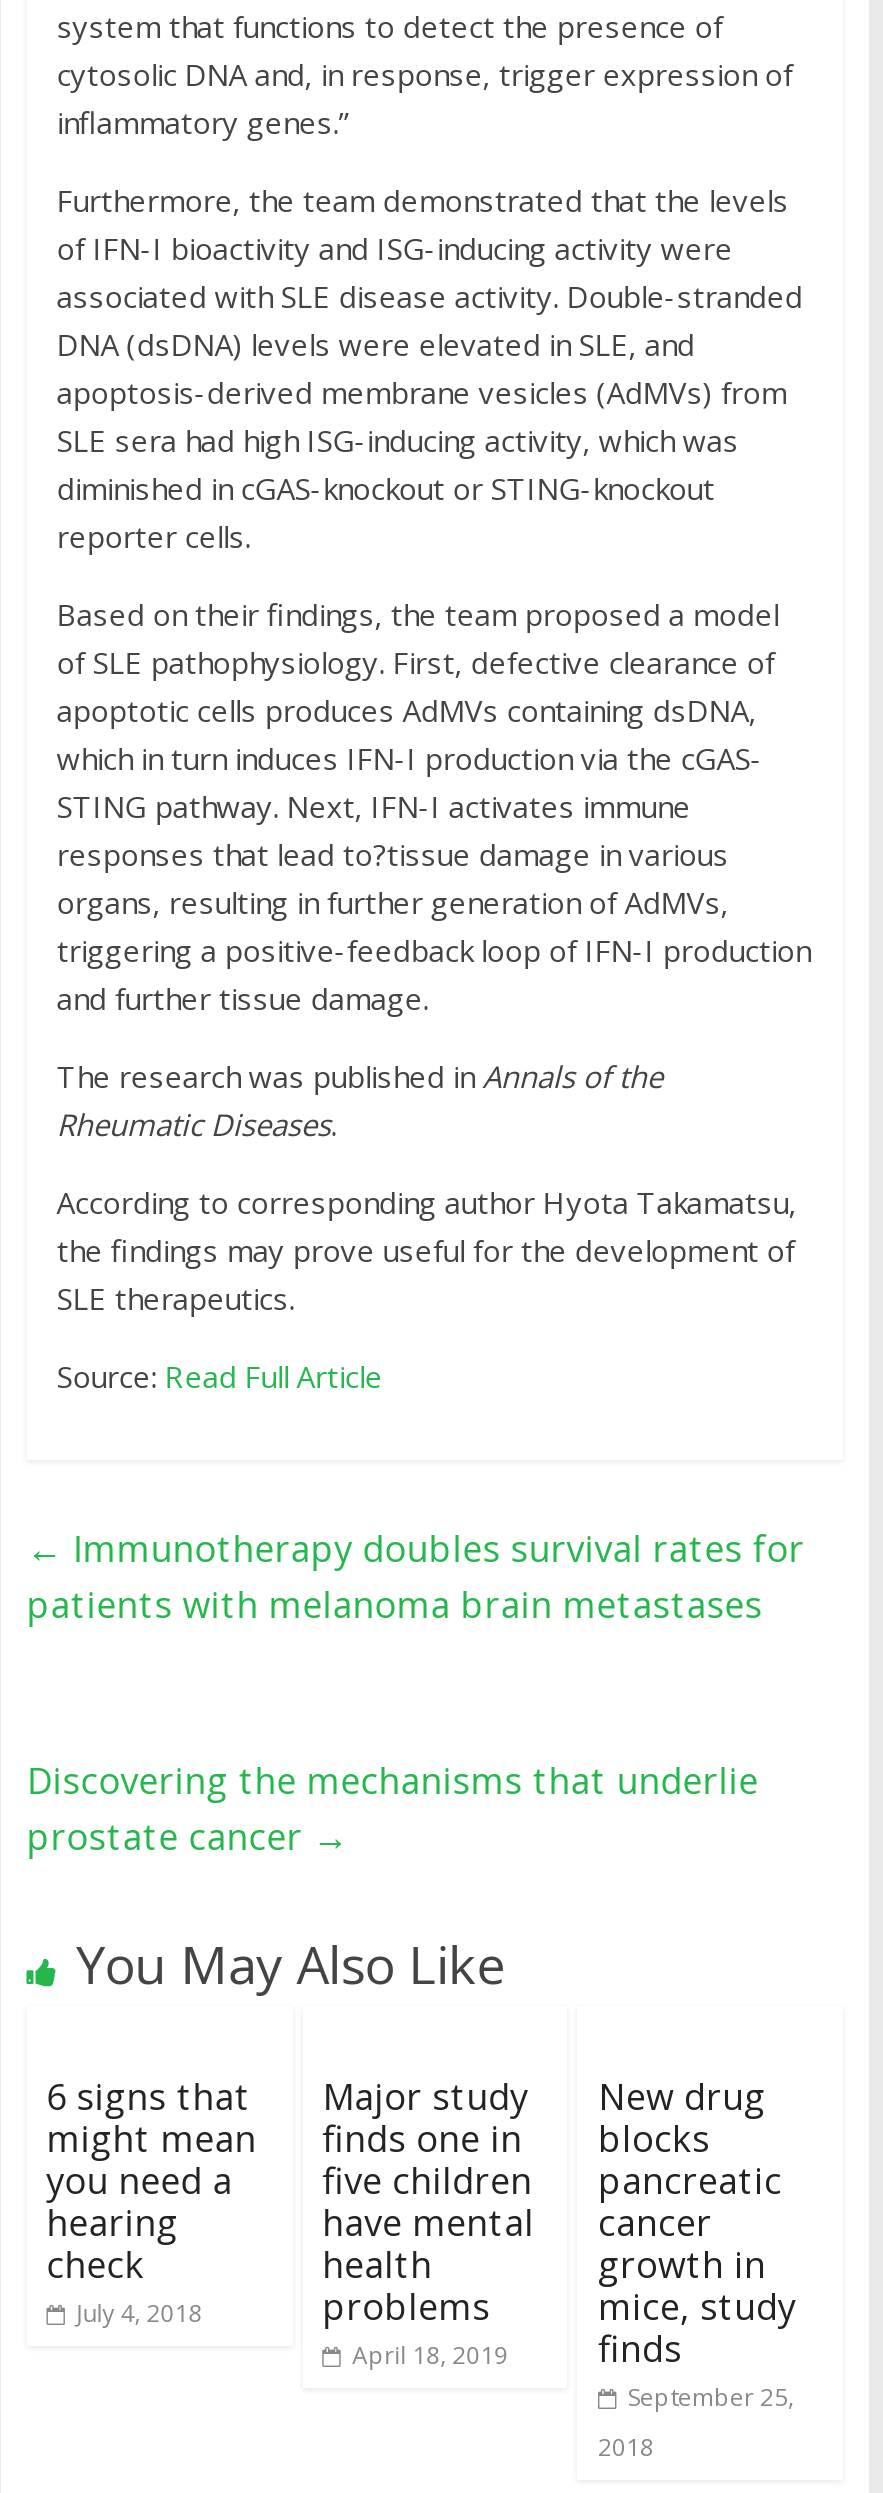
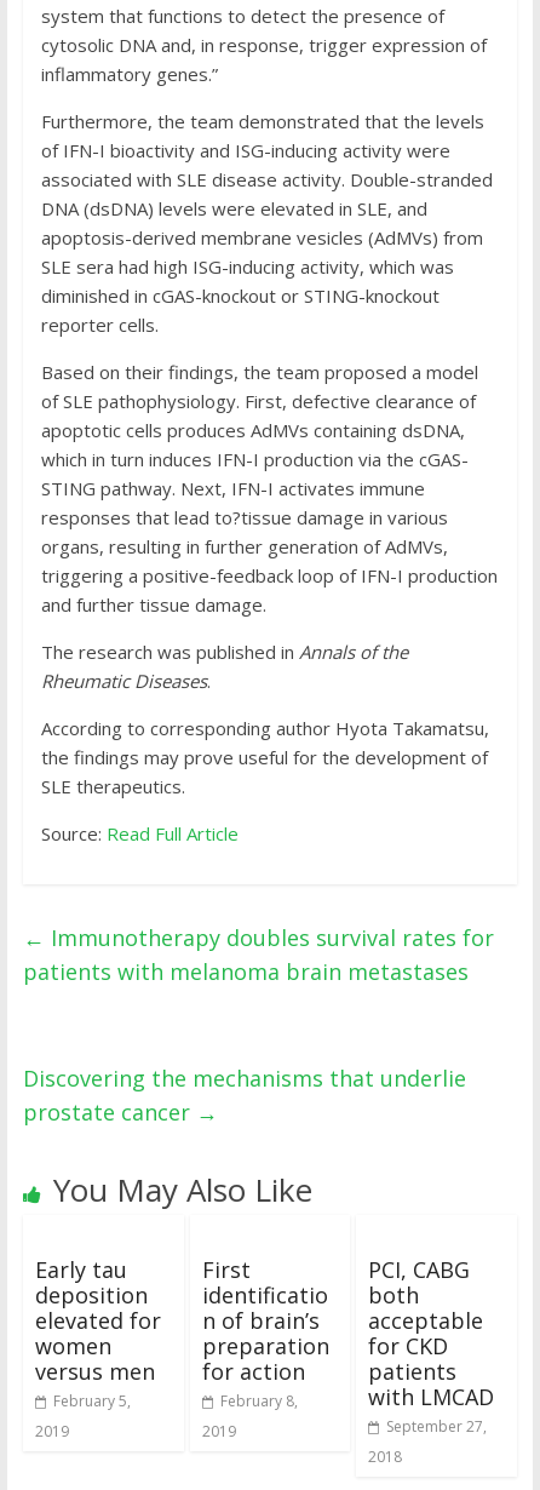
- 6 signs that
- might mean
- you need a
- hearing
- check
- July 4, 2018
+ Early tau
+ deposition
+ elevated for
+ women
+ versus men
+ February 5,
+ 2019

- Major study
- finds one in
- five children
- have mental
- health
- problems
- April 18, 2019
+ First
+ identificatio
+ n of brain’s
+ preparation
+ for action
+ February 8,
+ 2019

- New drug
- blocks
- pancreatic
- cancer
- growth in
- mice, study
- finds
- September 25,
+ PCI, CABG
+ both
+ acceptable
+ for CKD
+ patients
+ with LMCAD
+ September 27,
